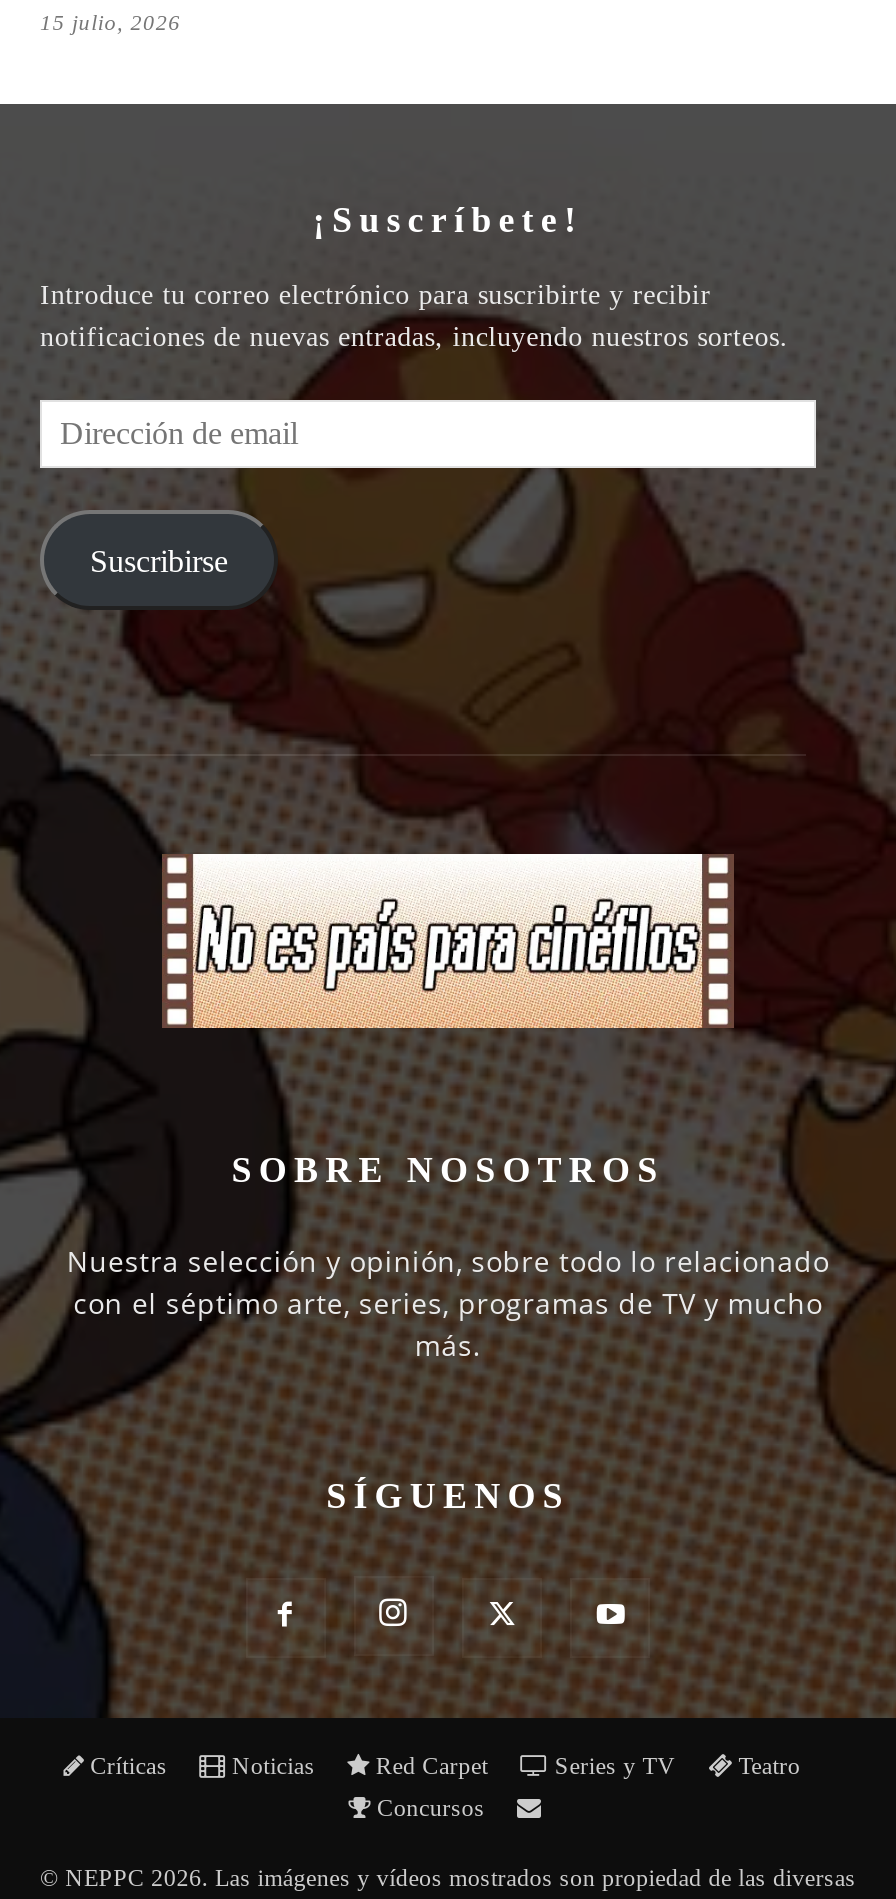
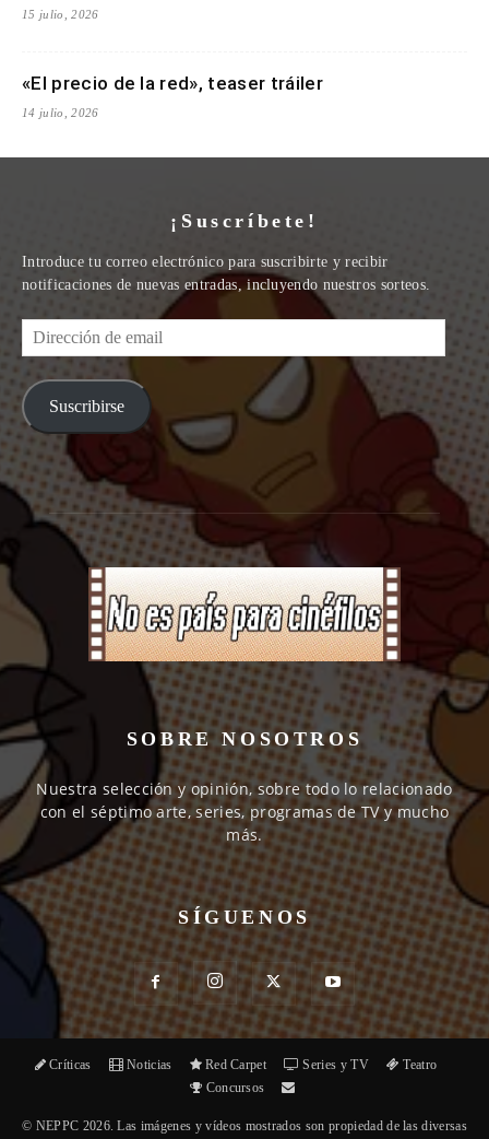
+ «El precio de la red», teaser tráiler
+ 14 julio, 2026
